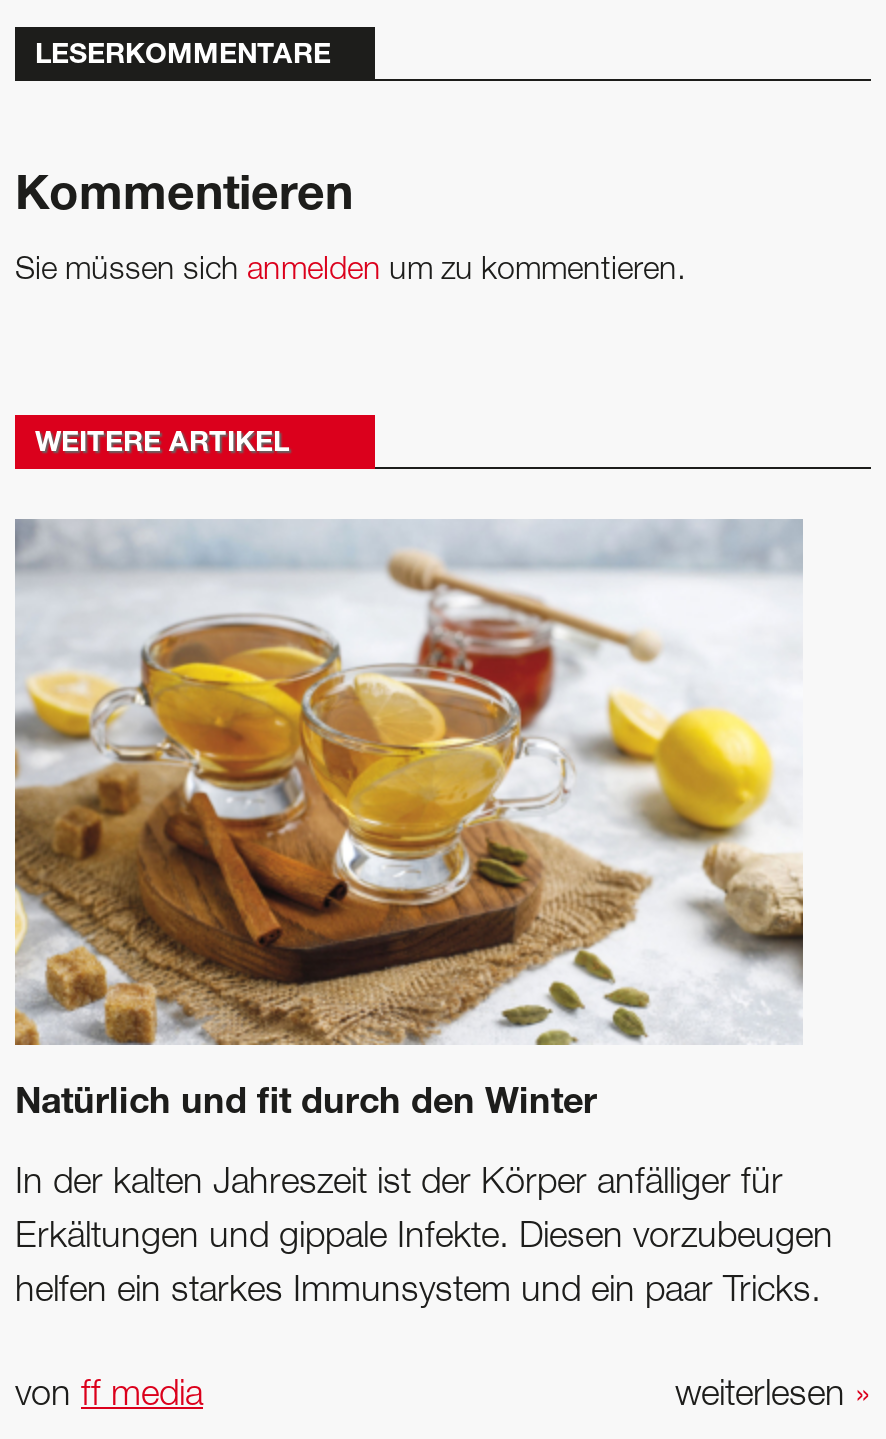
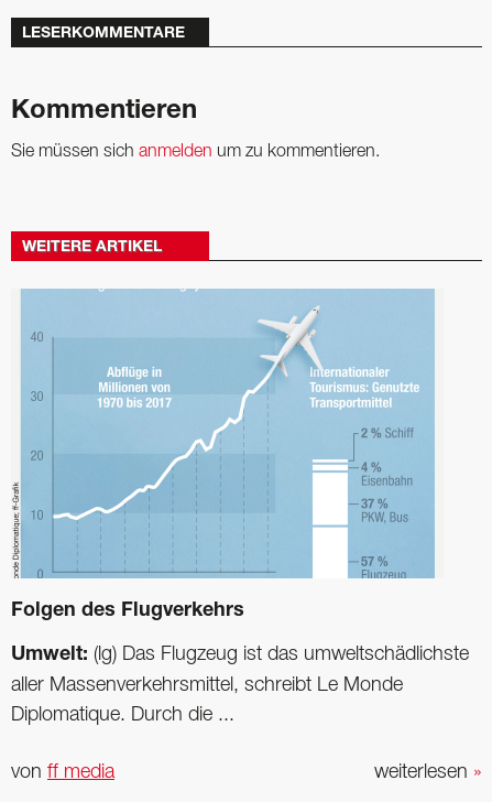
- [image]
- Natürlich und fit durch den Winter
+ [image]
+ Folgen des Flugverkehrs

- In der kalten Jahreszeit ist der Körper anfälliger für
+ Umwelt: (lg) Das Flugzeug ist das umweltschädlichste

- Erkältungen und gippale Infekte. Diesen vorzubeugen
+ aller Massenverkehrsmittel, schreibt Le Monde

- helfen ein starkes Immunsystem und ein paar Tricks.
+ Diplomatique. Durch die ...
